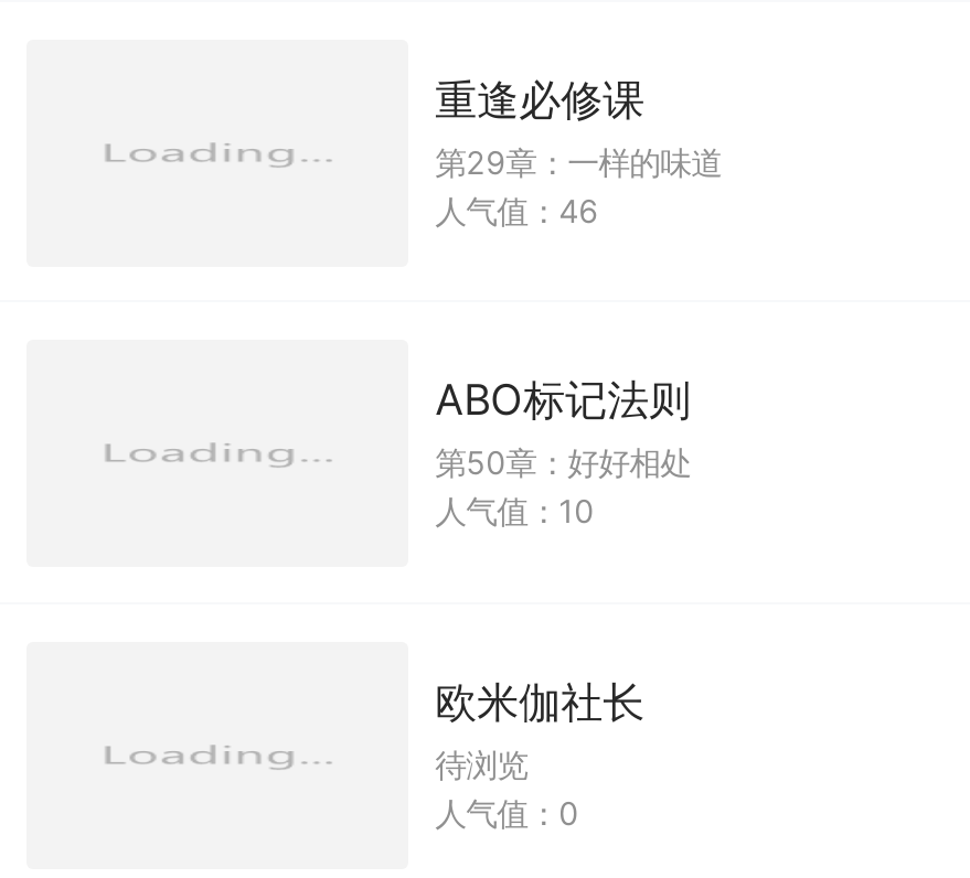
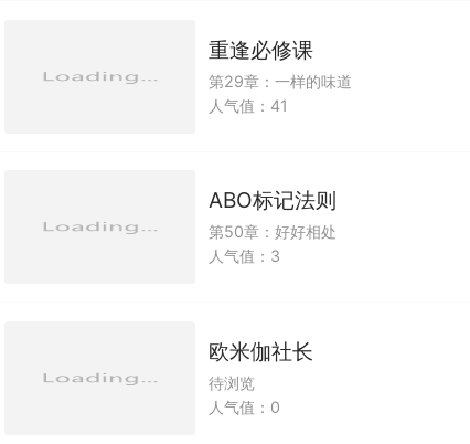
- 人气值：46
+ 人气值：41

- 人气值：10
+ 人气值：3
